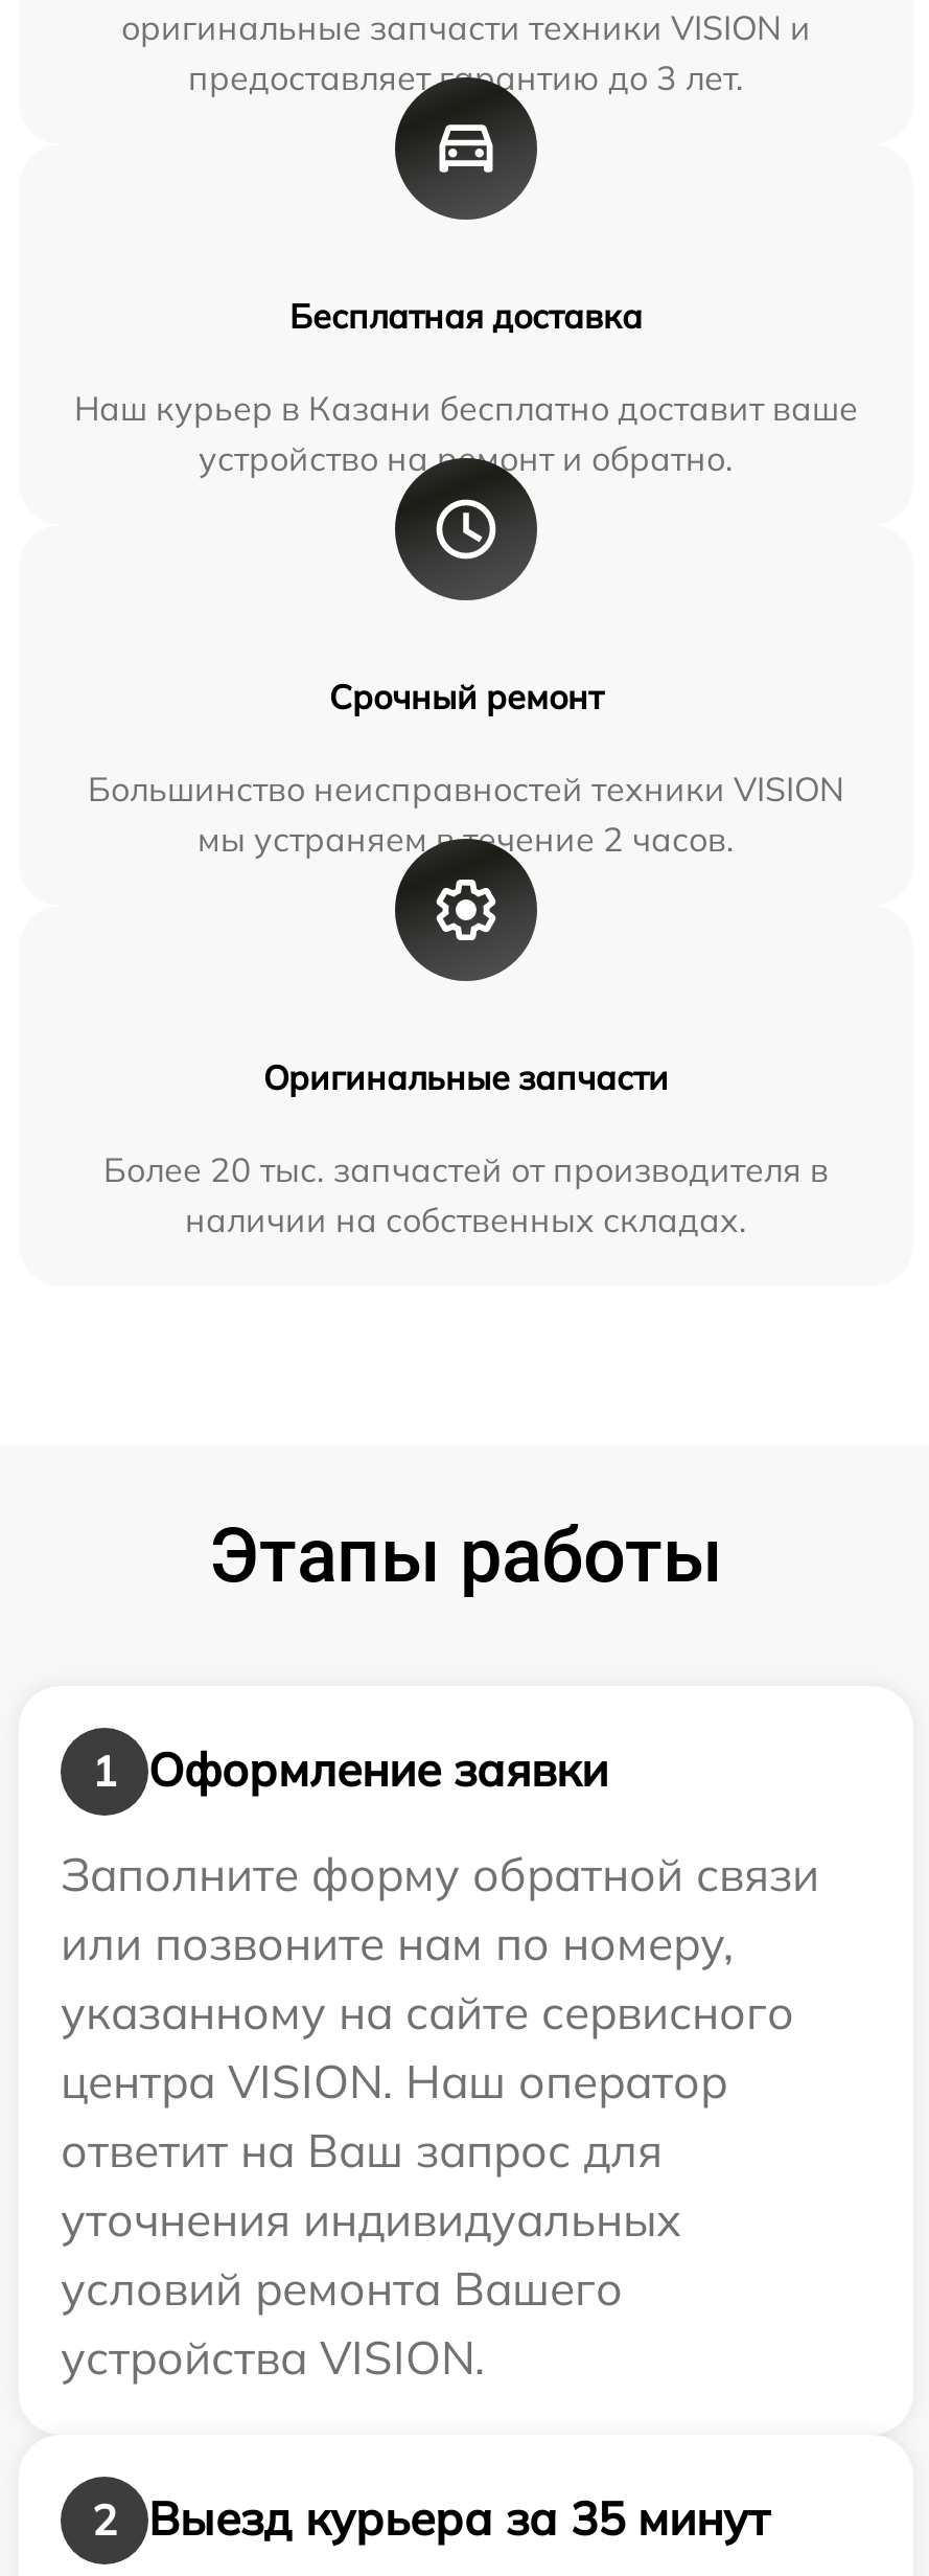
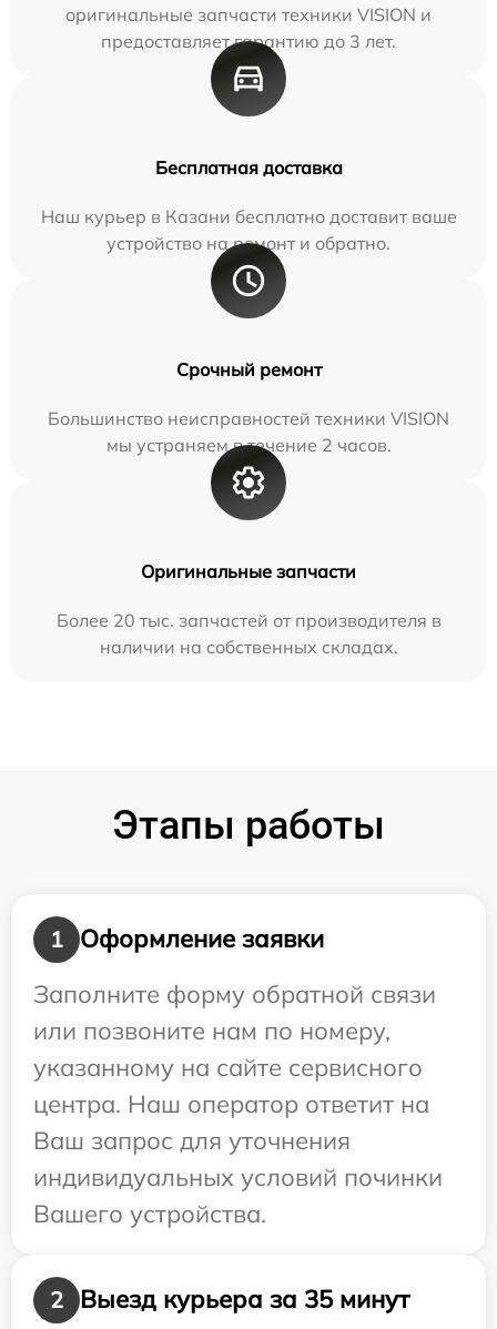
- центра VISION. Наш оператор
- ответит на Ваш запрос для
- уточнения индивидуальных
- условий ремонта Вашего
- устройства VISION.
+ центра. Наш оператор ответит на
+ Ваш запрос для уточнения
+ индивидуальных условий починки
+ Вашего устройства.
